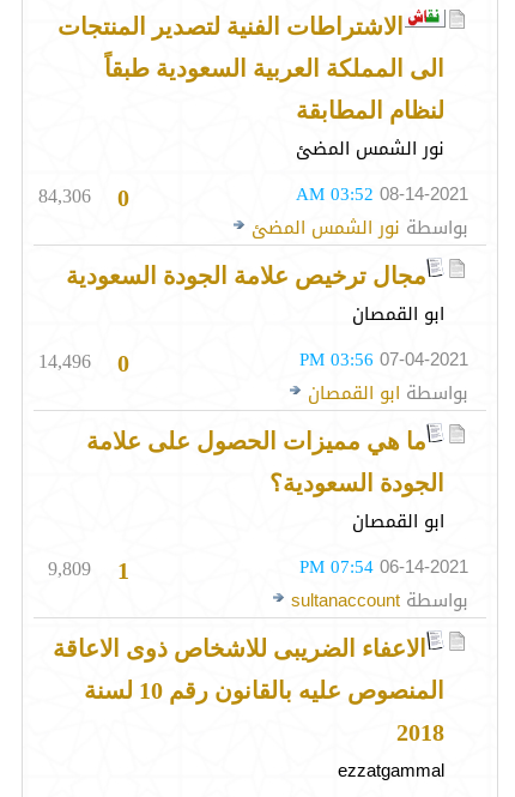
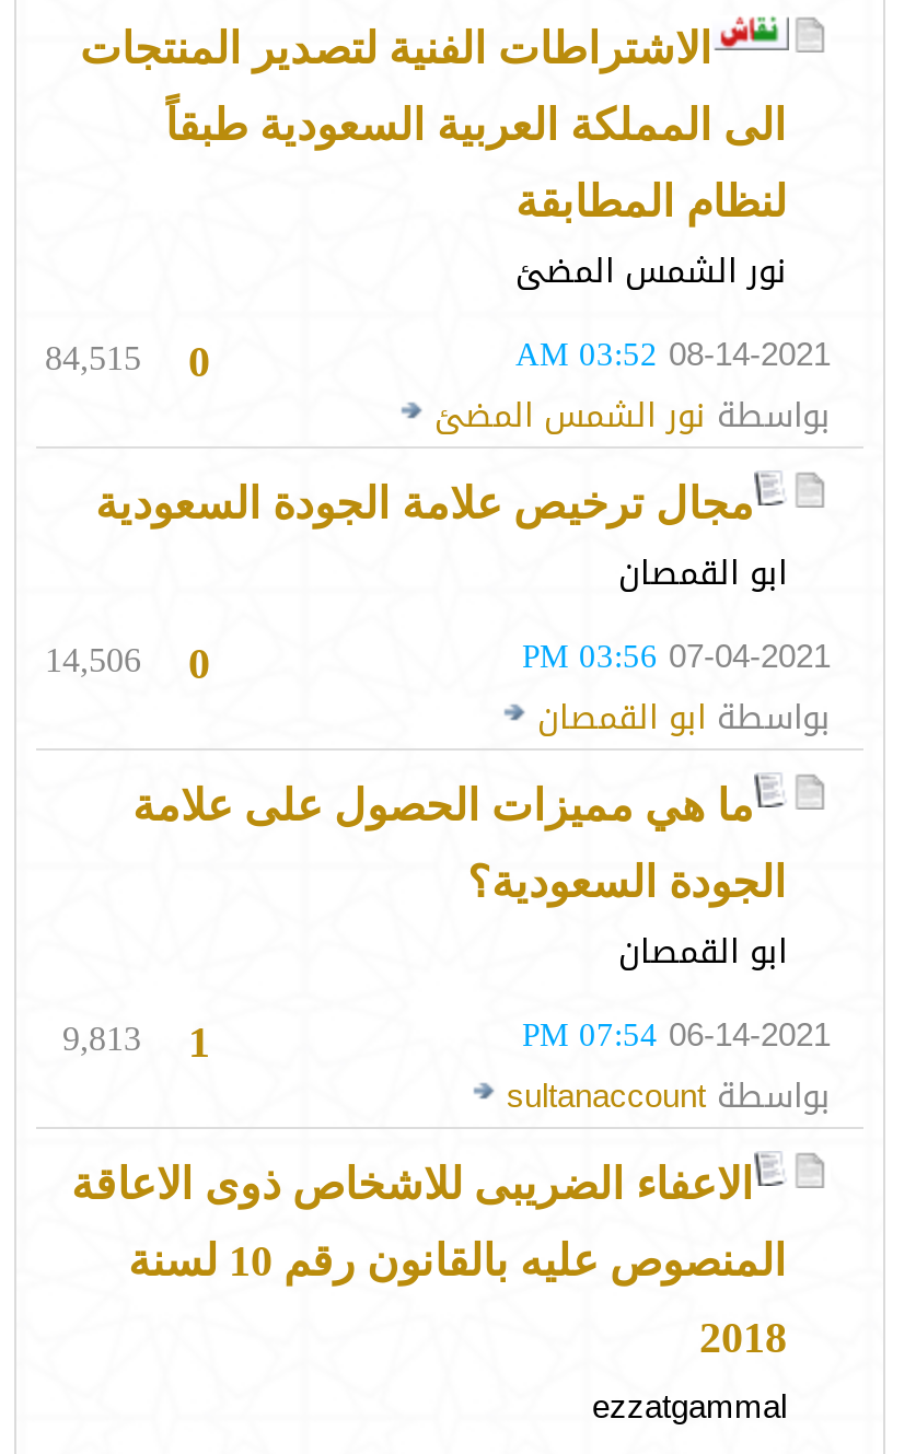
- 84,306 0
+ 84,515 0

- 14,496 0
+ 14,506 0

- 9,809 1
+ 9,813 1
